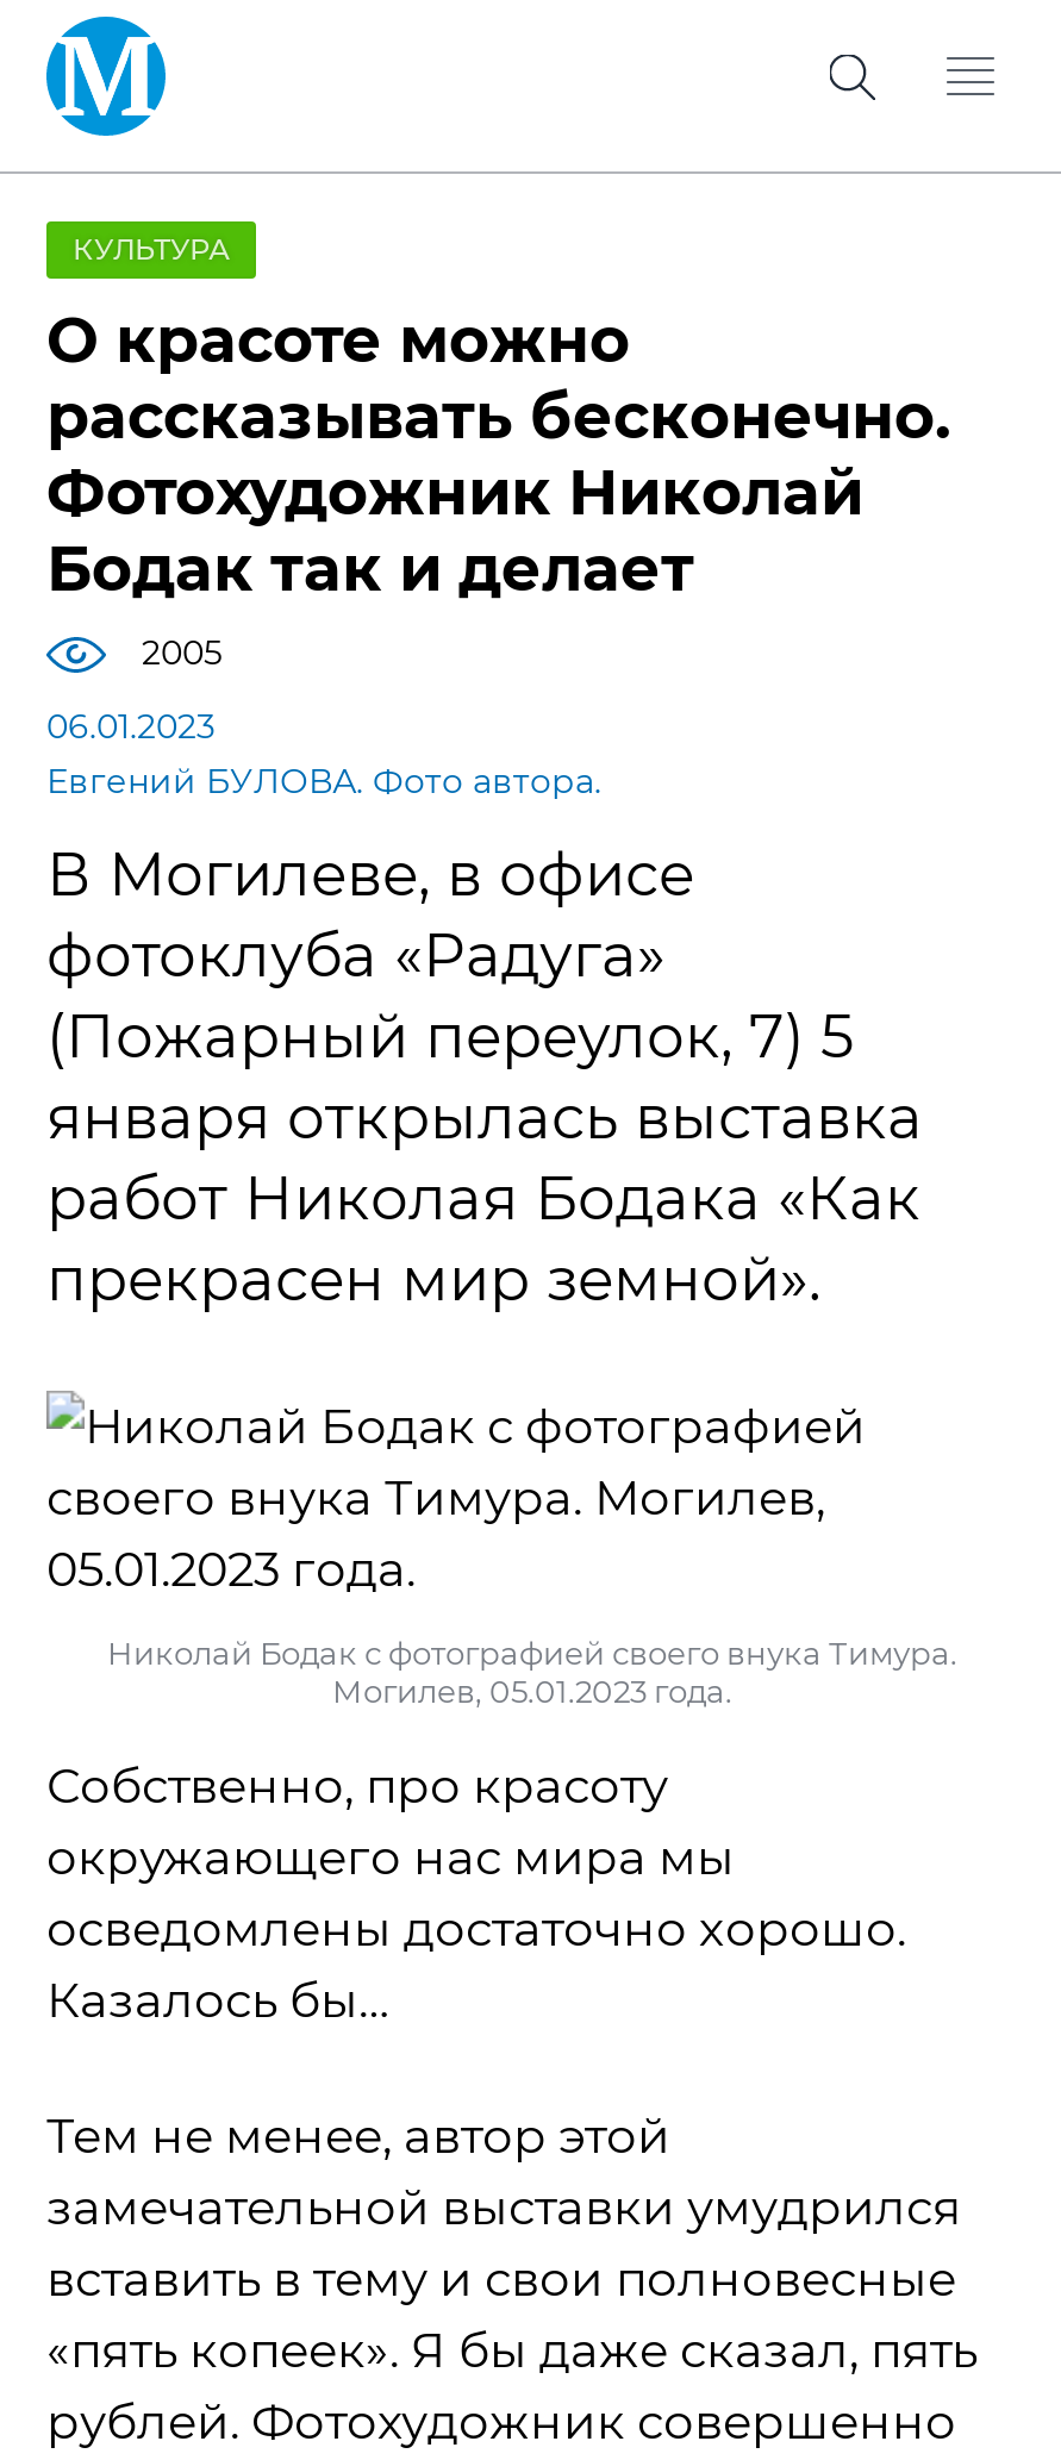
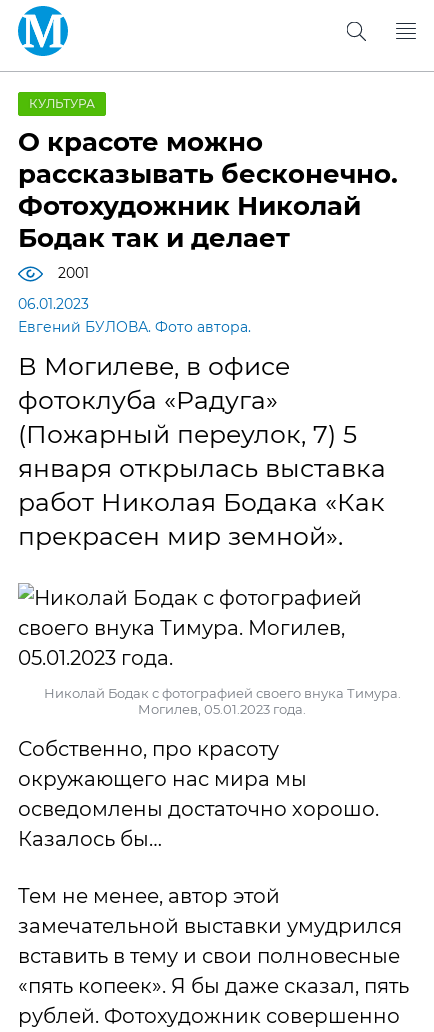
- 2005
+ 2001
